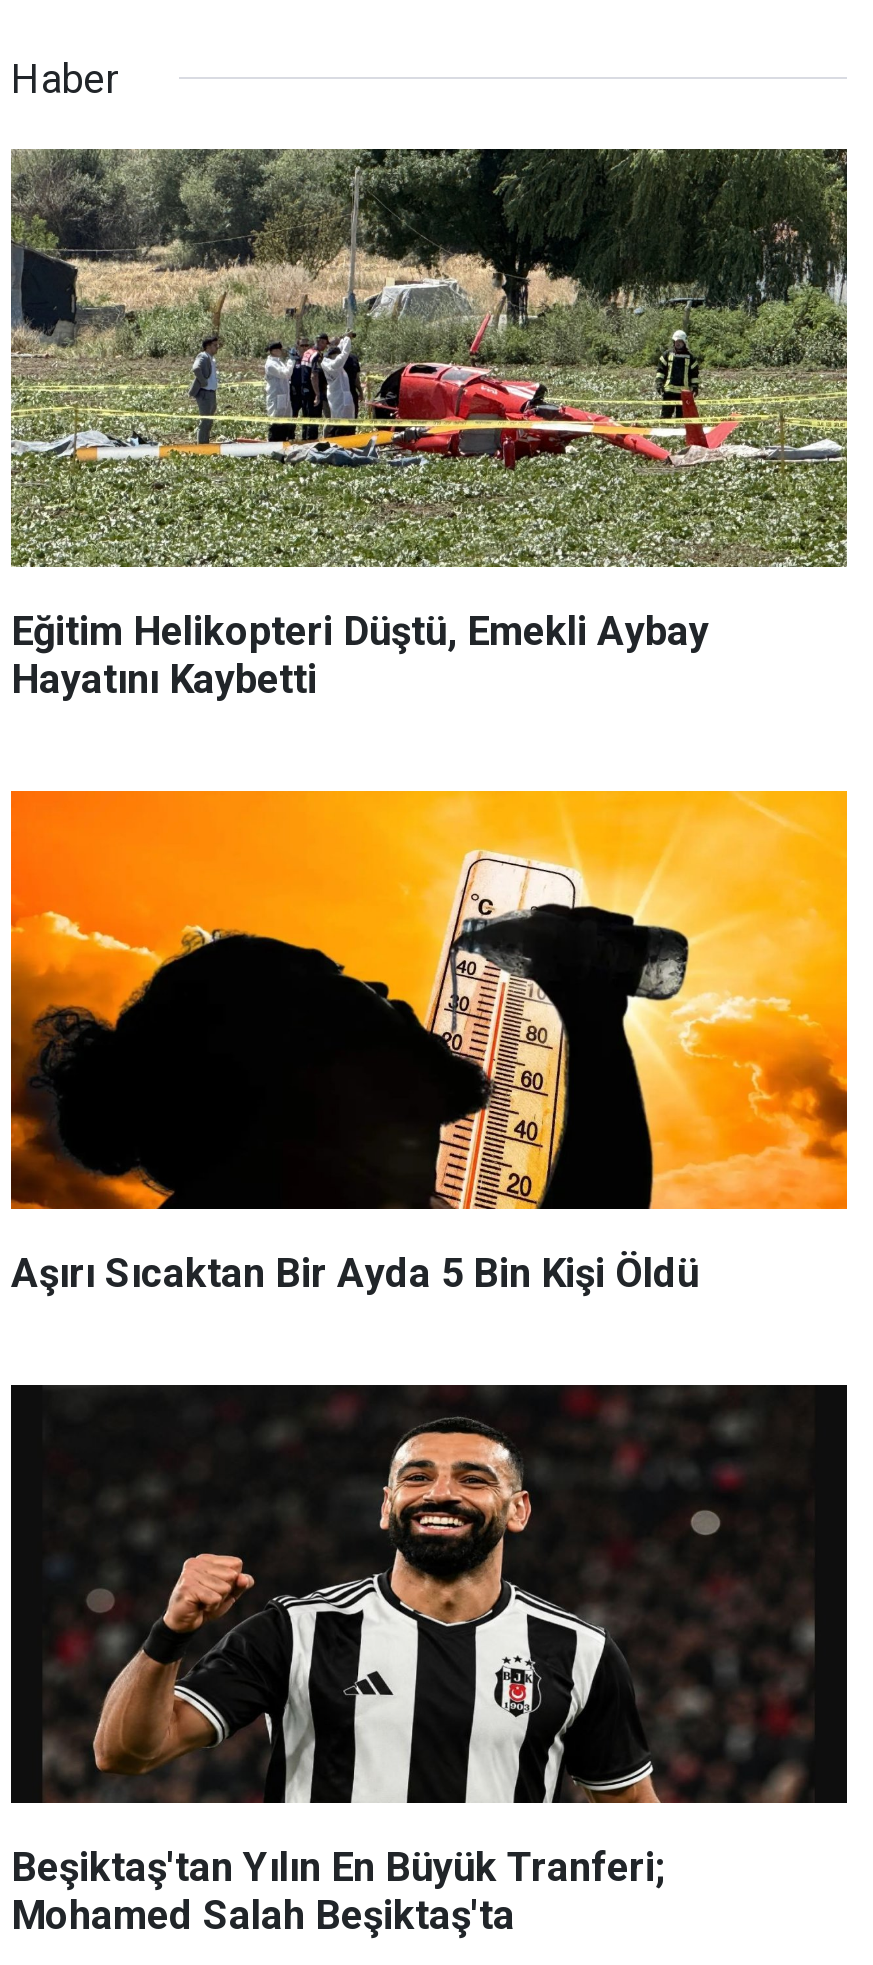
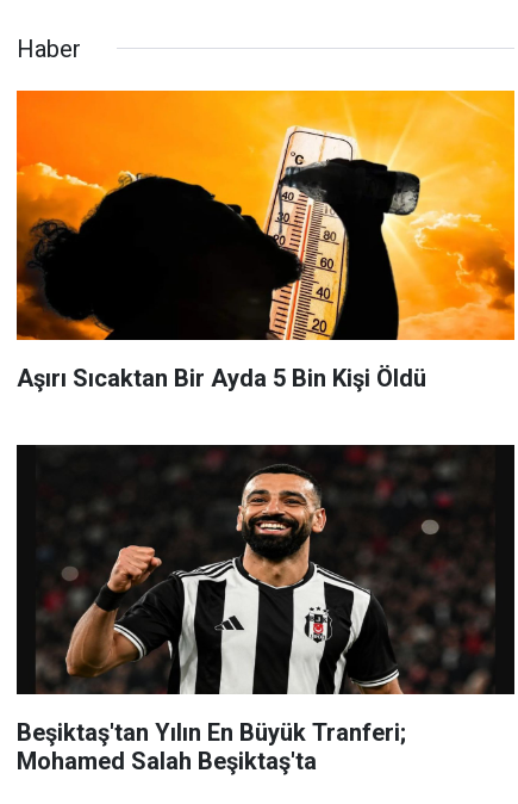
- [image]
- Eğitim Helikopteri Düştü, Emekli Aybay
- Hayatını Kaybetti
